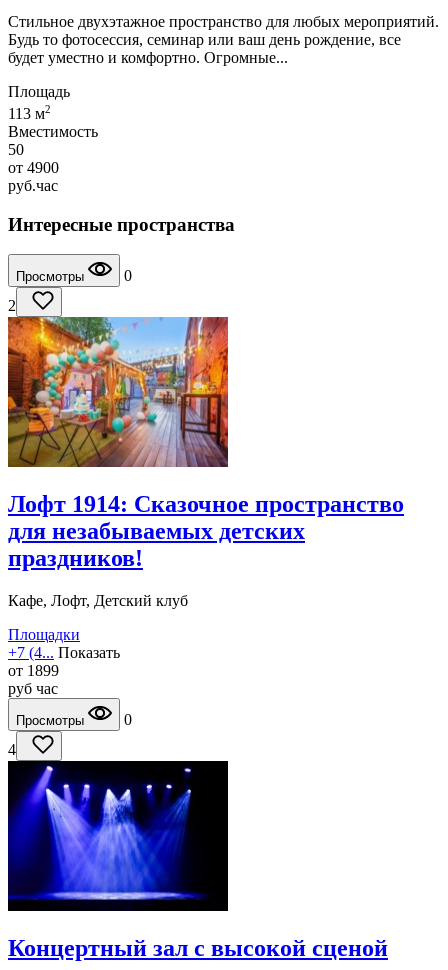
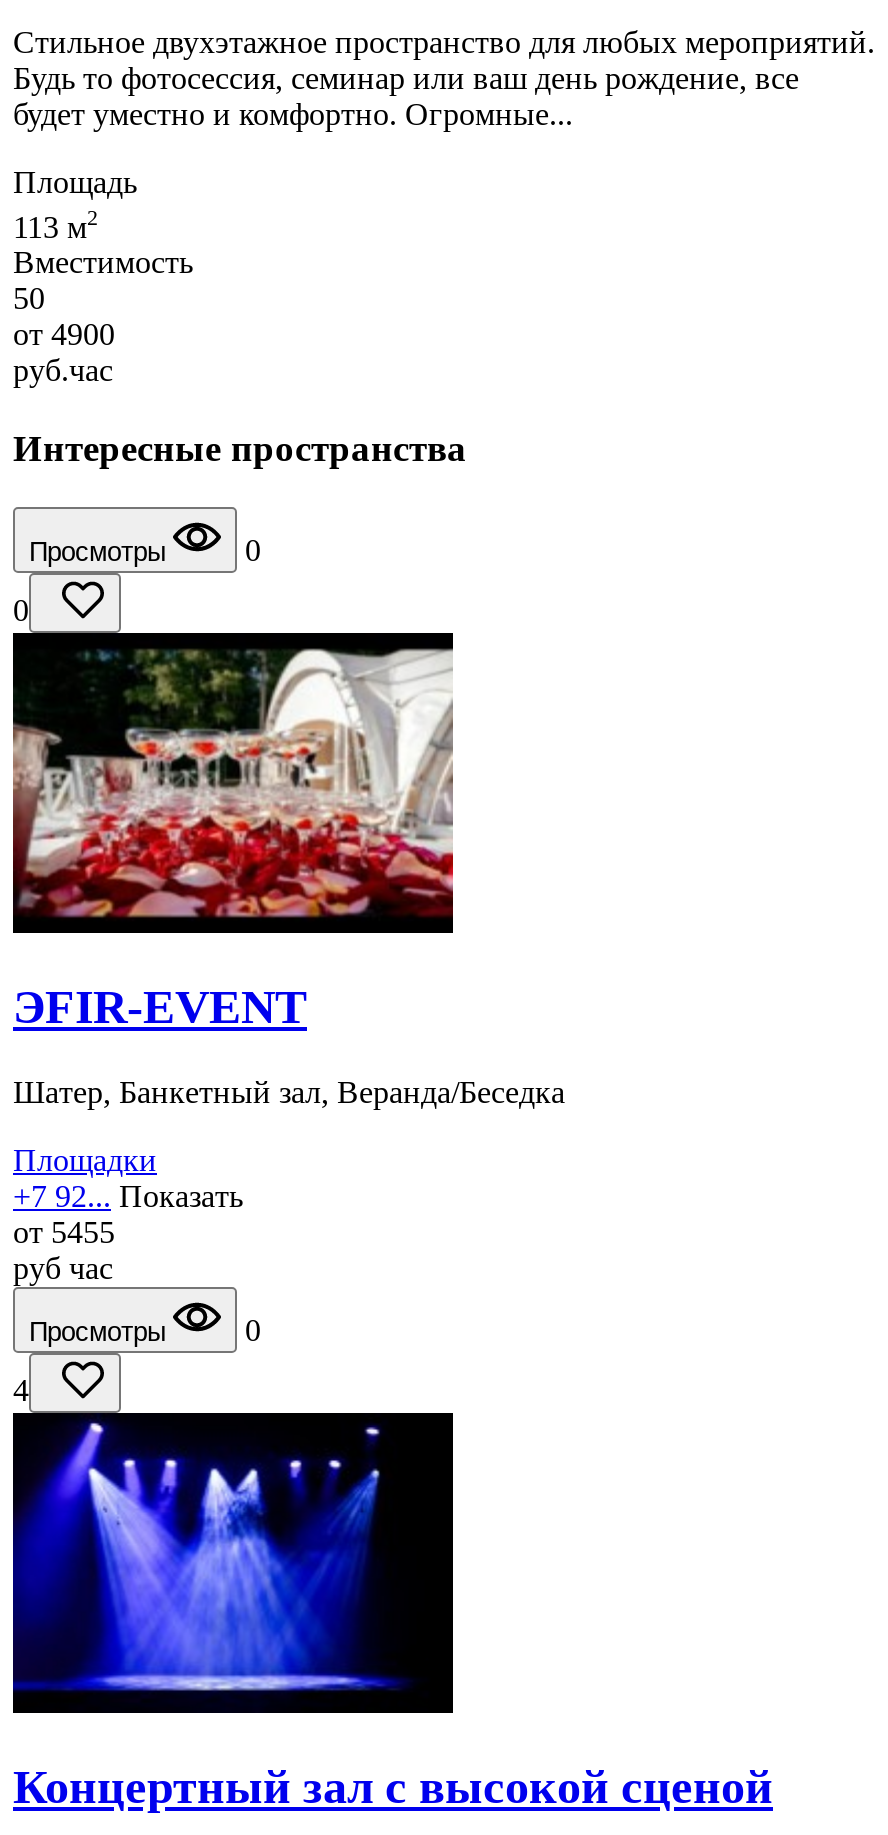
- 2
+ 0

- [image]
+ [image]

- Лофт 1914: Сказочное пространство
- для незабываемых детских
- праздников!
+ ЭFIR-EVENT

- Кафе, Лофт, Детский клуб
+ Шатер, Банкетный зал, Веранда/Беседка

- +7 (4... Показать
+ +7 92... Показать

- от 1899
+ от 5455
